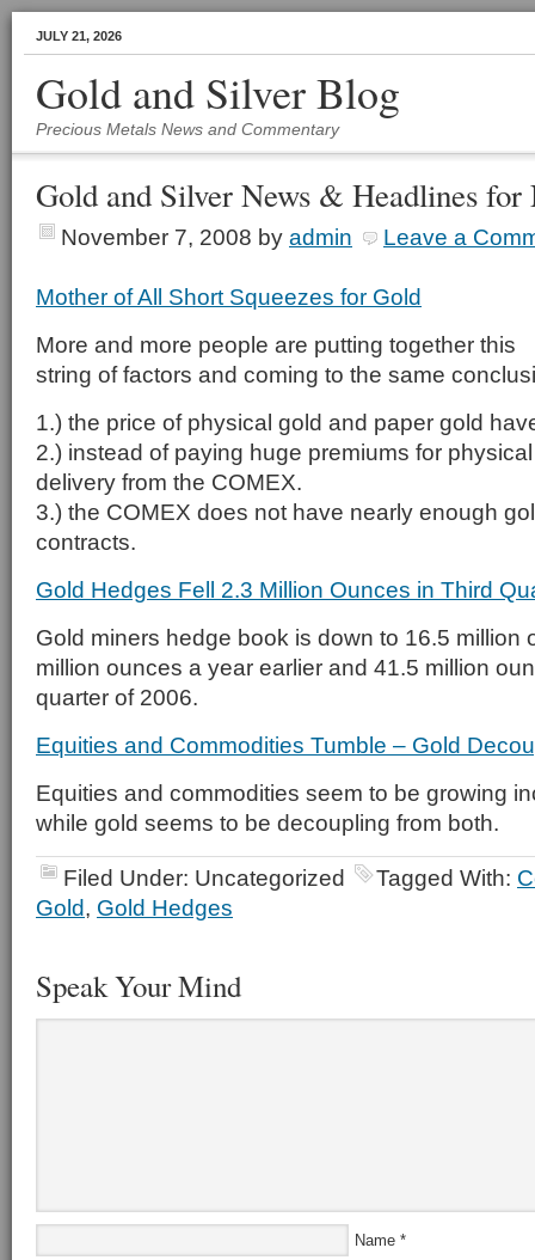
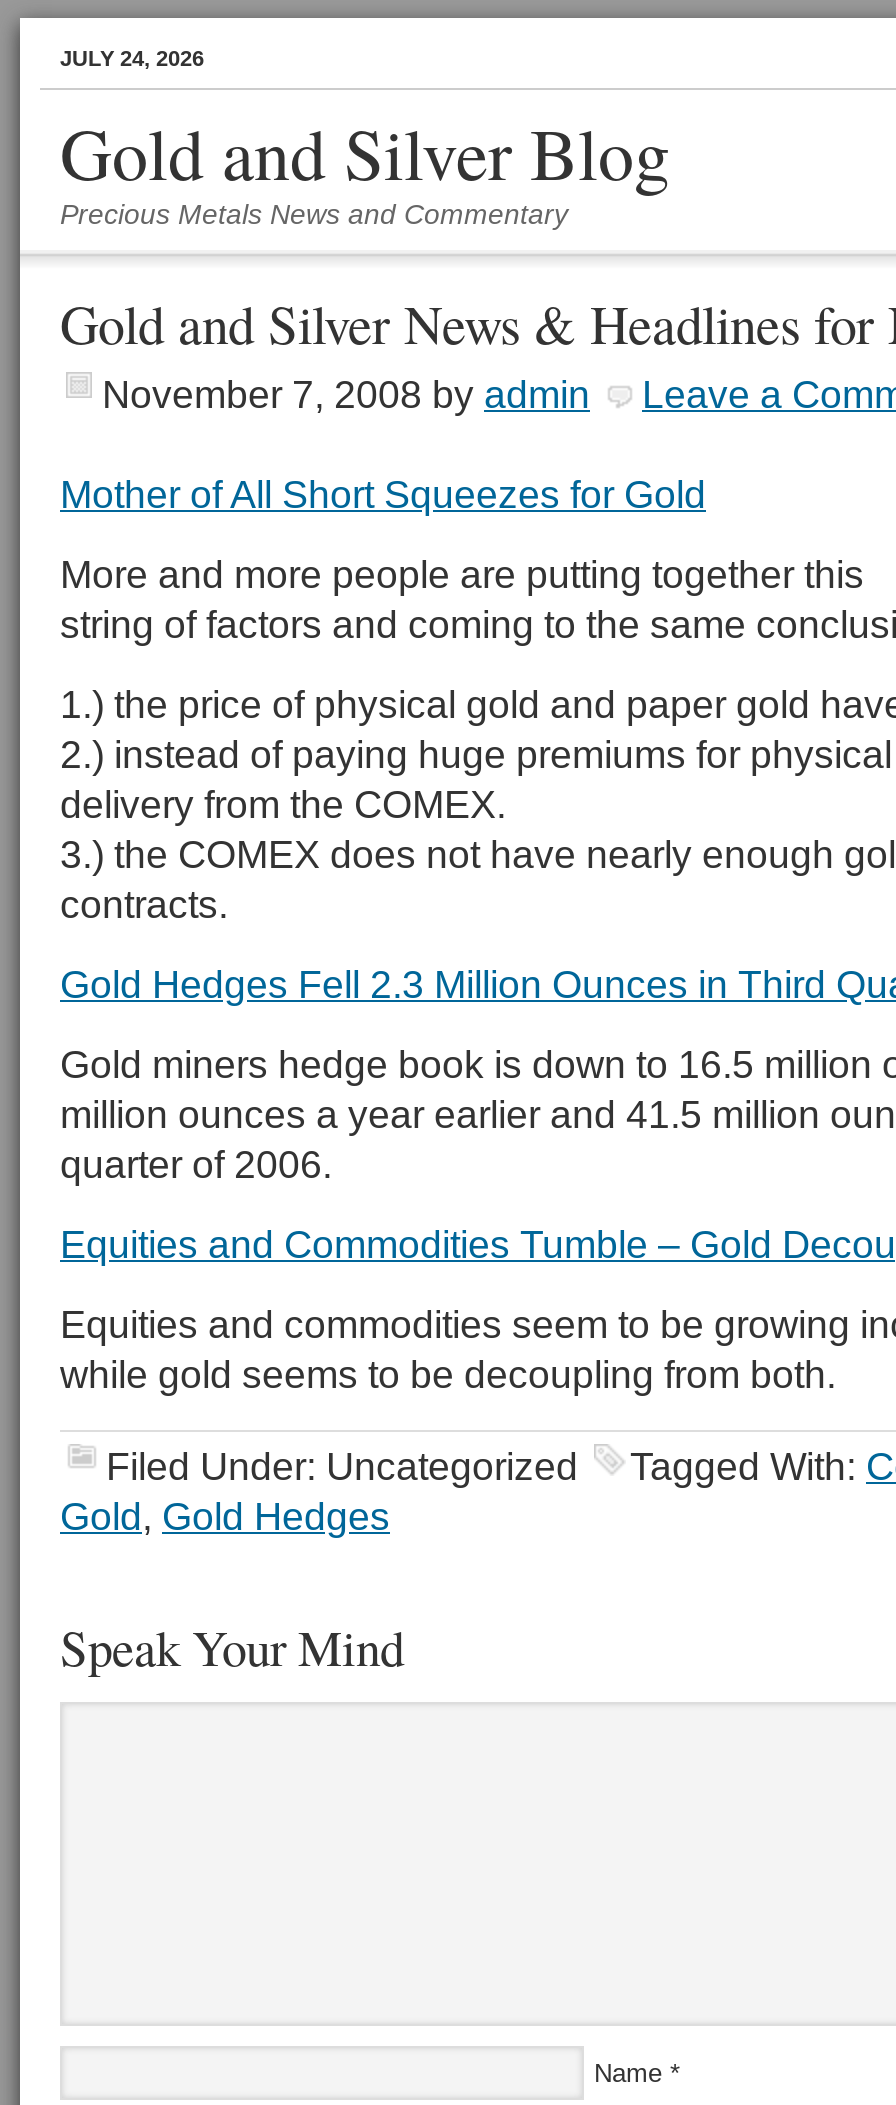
- JULY 21, 2026
+ JULY 24, 2026
